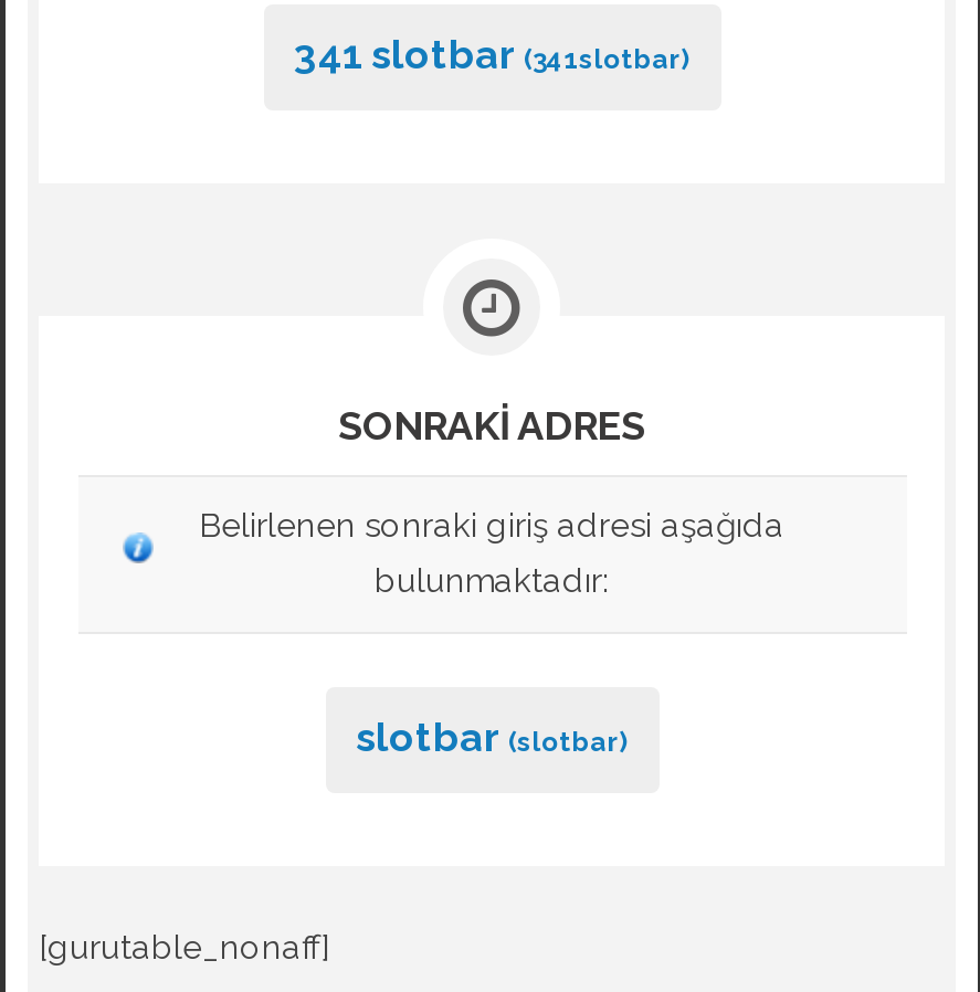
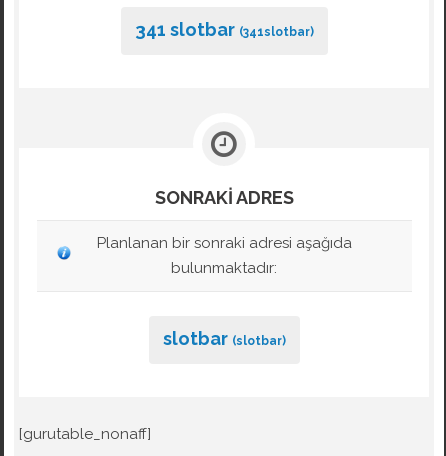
- Belirlenen sonraki giriş adresi aşağıda
+ Planlanan bir sonraki adresi aşağıda
